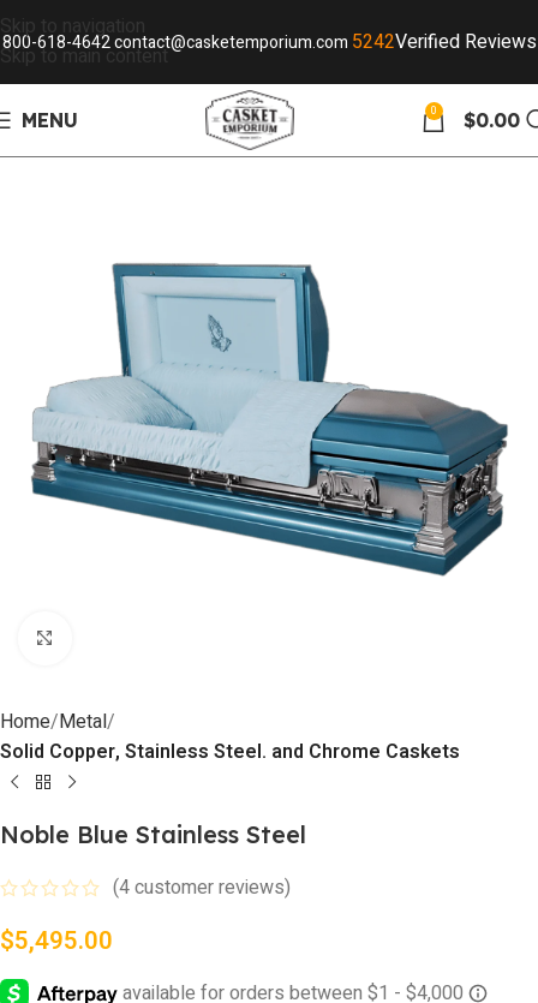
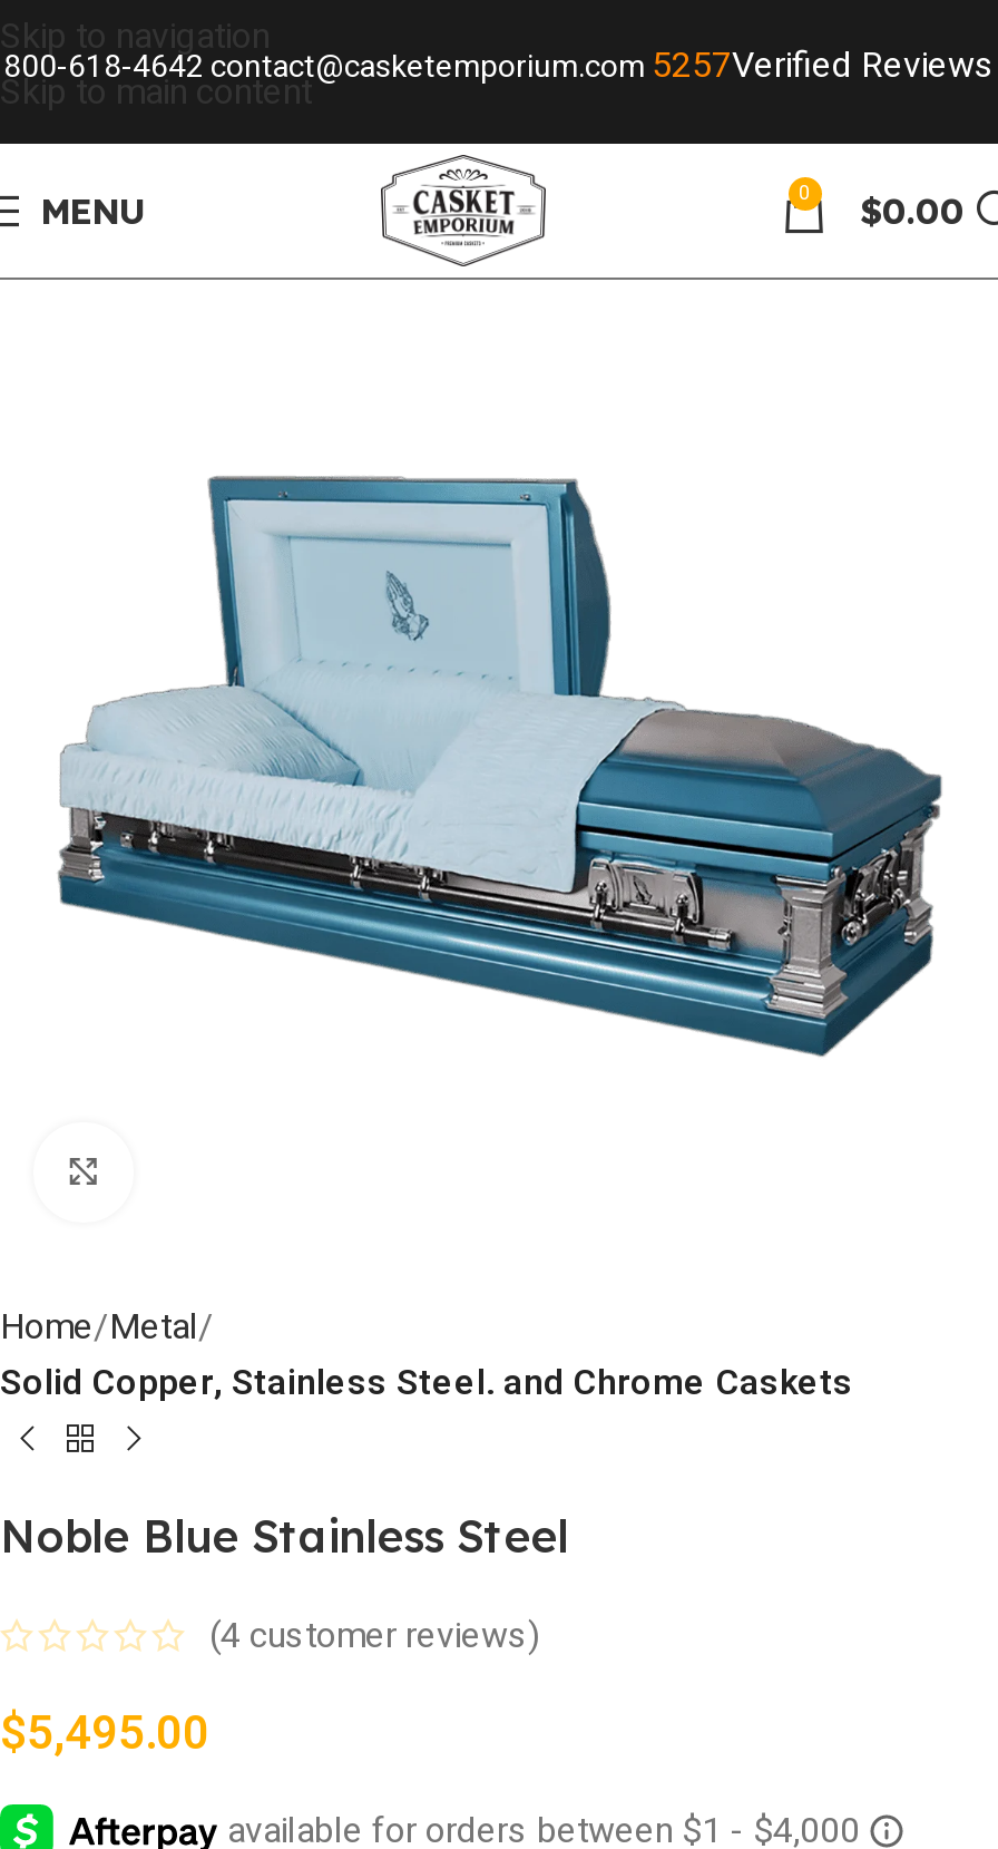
- 800-618-4642 contact@casketemporium.com 5242Verified Reviews
+ 800-618-4642 contact@casketemporium.com 5257Verified Reviews
